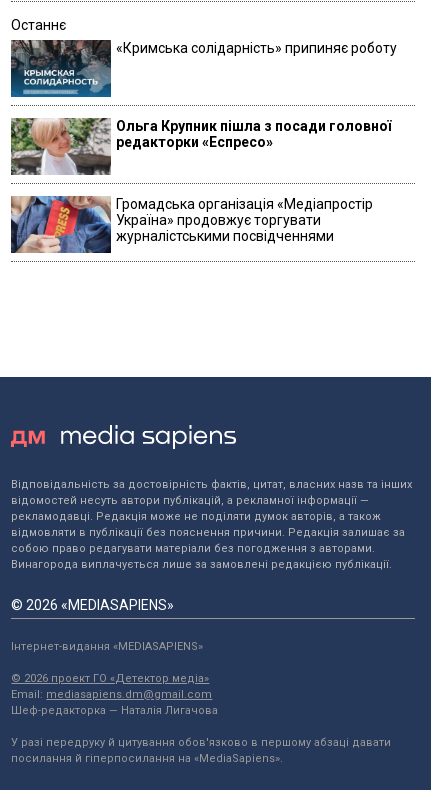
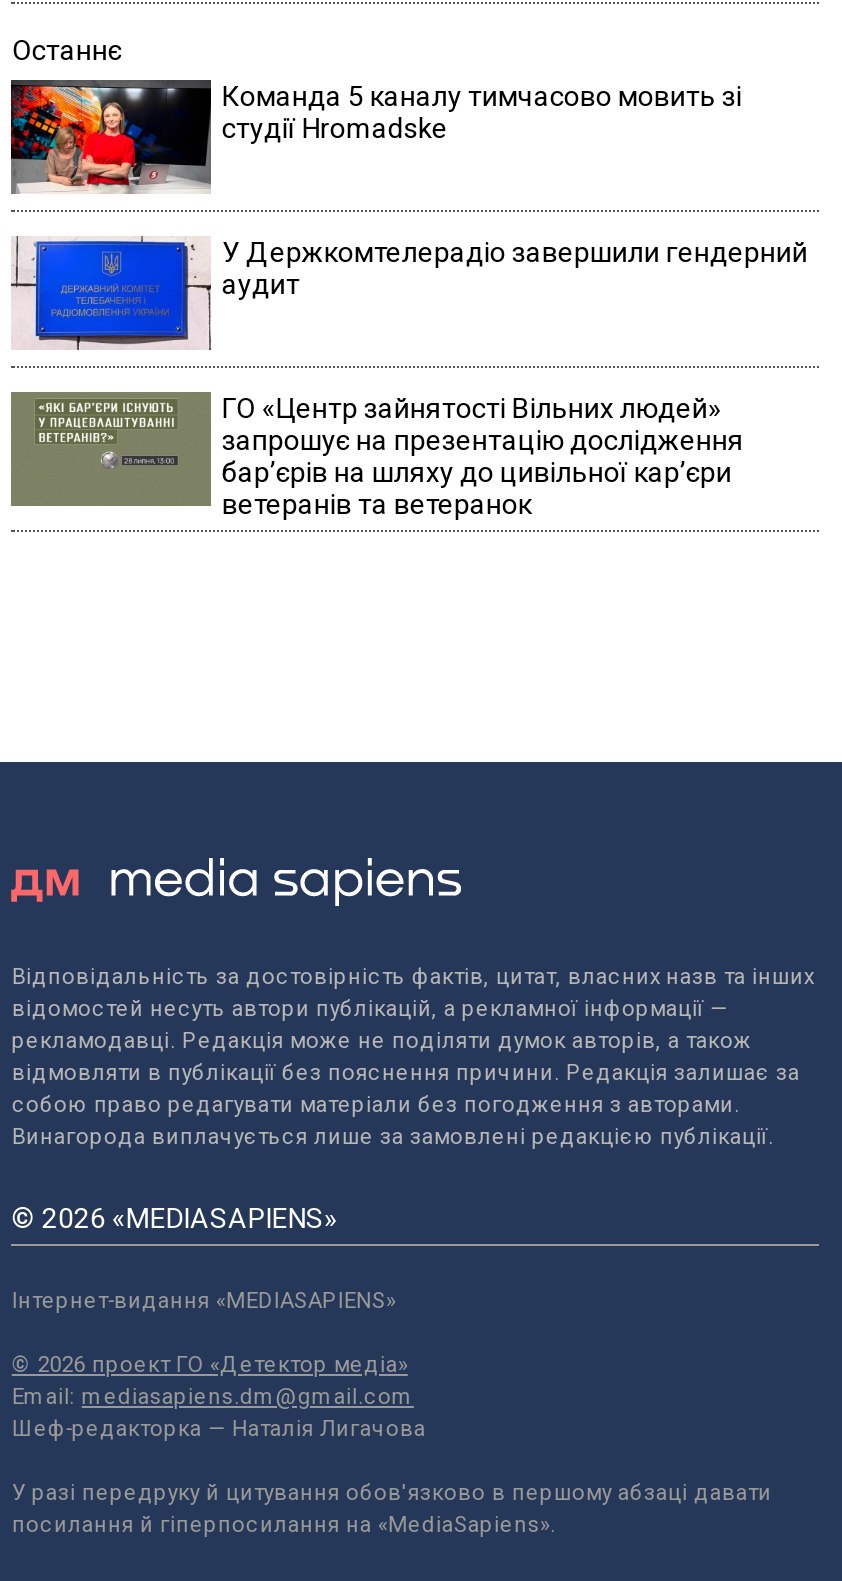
- [image]
- «Кримська солідарність» припиняє роботу
+ [image]
+ Команда 5 каналу тимчасово мовить зі
+ студії Hromadske

- [image]
- Ольга Крупник пішла з посади головної
- редакторки «Еспресо»
+ [image]
+ У Держкомтелерадіо завершили гендерний
+ аудит

- [image]
- Громадська організація «Медіапростір
- Україна» продовжує торгувати
- журналістськими посвідченнями
+ [image]
+ ГО «Центр зайнятості Вільних людей»
+ запрошує на презентацію дослідження
+ бар’єрів на шляху до цивільної кар’єри
+ ветеранів та ветеранок
